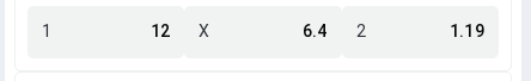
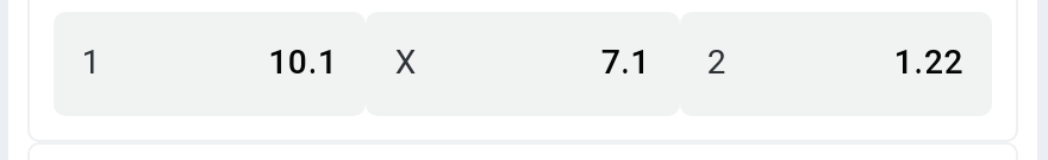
- 12 X
+ 10.1 X

- 6.4 2
+ 7.1 2

- 1.19
+ 1.22
